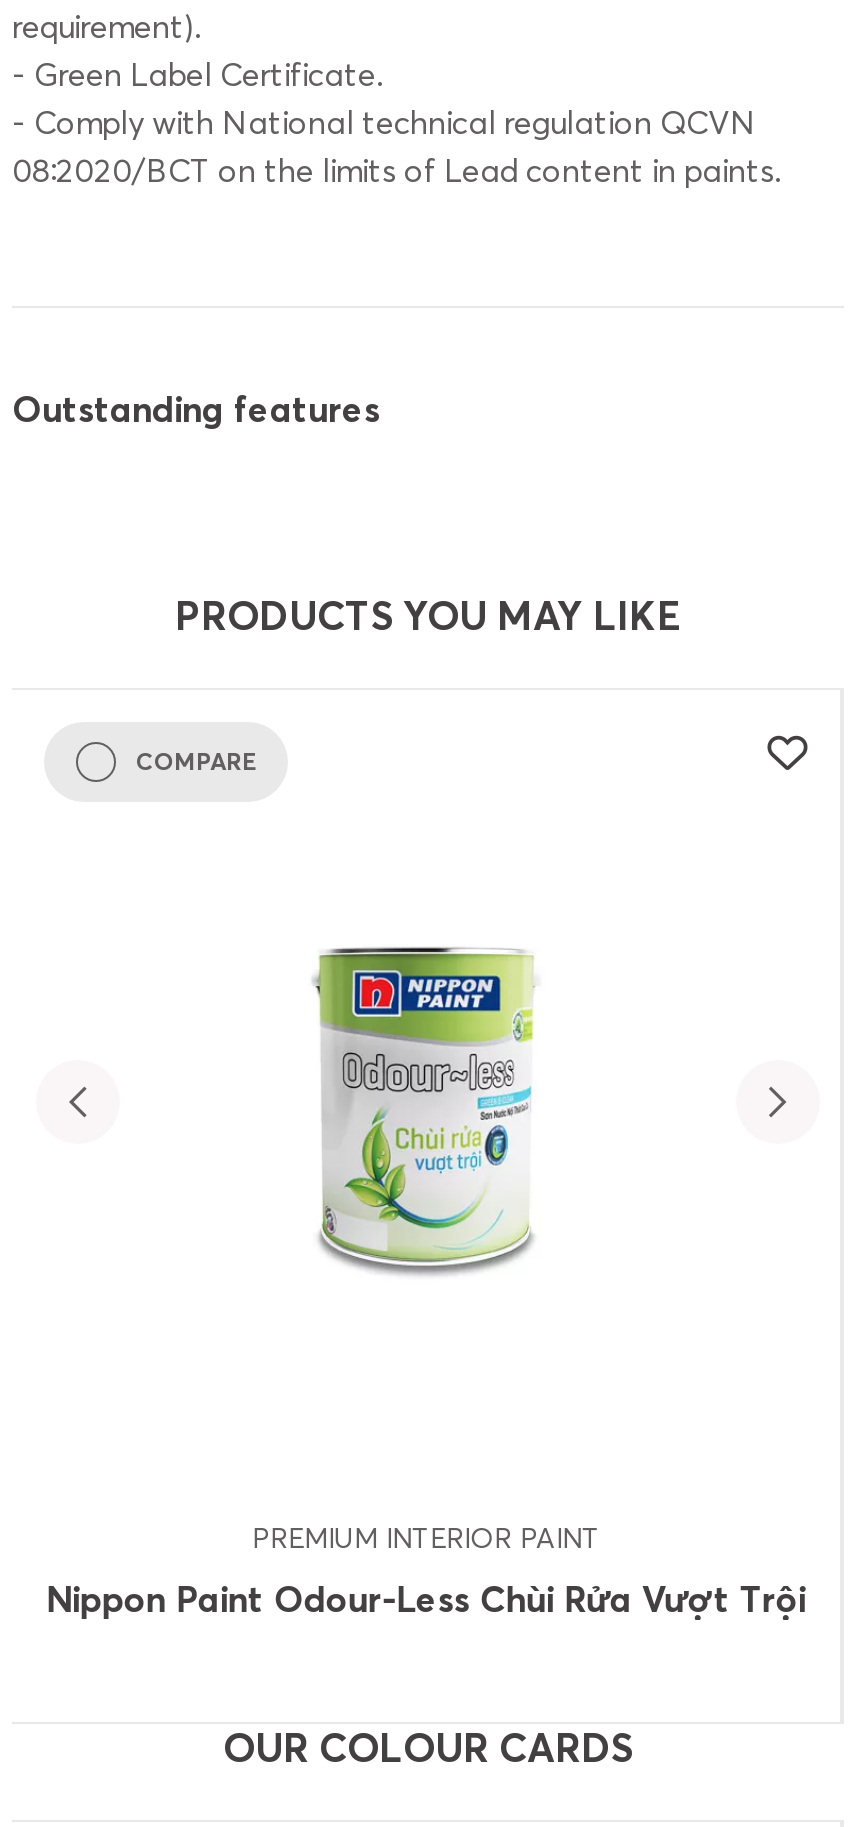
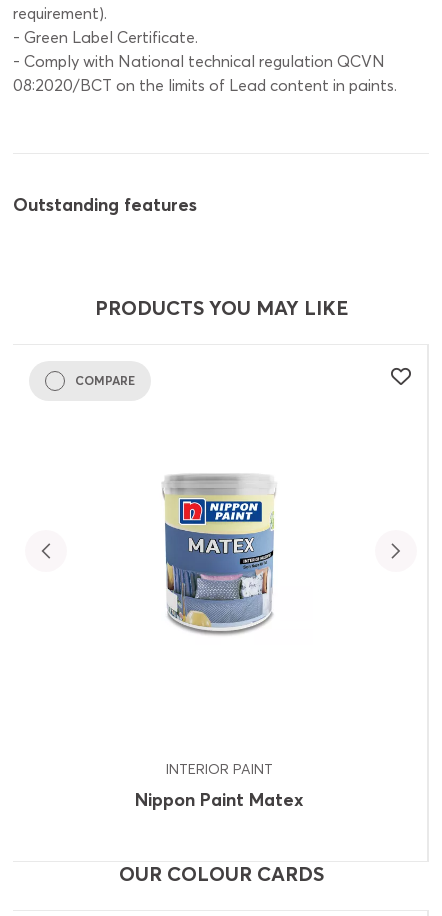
- [image]
+ [image]

- PREMIUM INTERIOR PAINT
- Nippon Paint Odour-Less Chùi Rửa Vượt Trội
+ INTERIOR PAINT
+ Nippon Paint Matex
